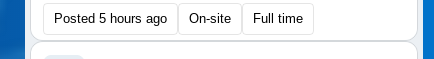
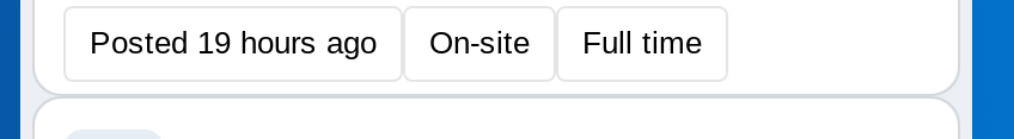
- Posted 5 hours ago
+ Posted 19 hours ago
